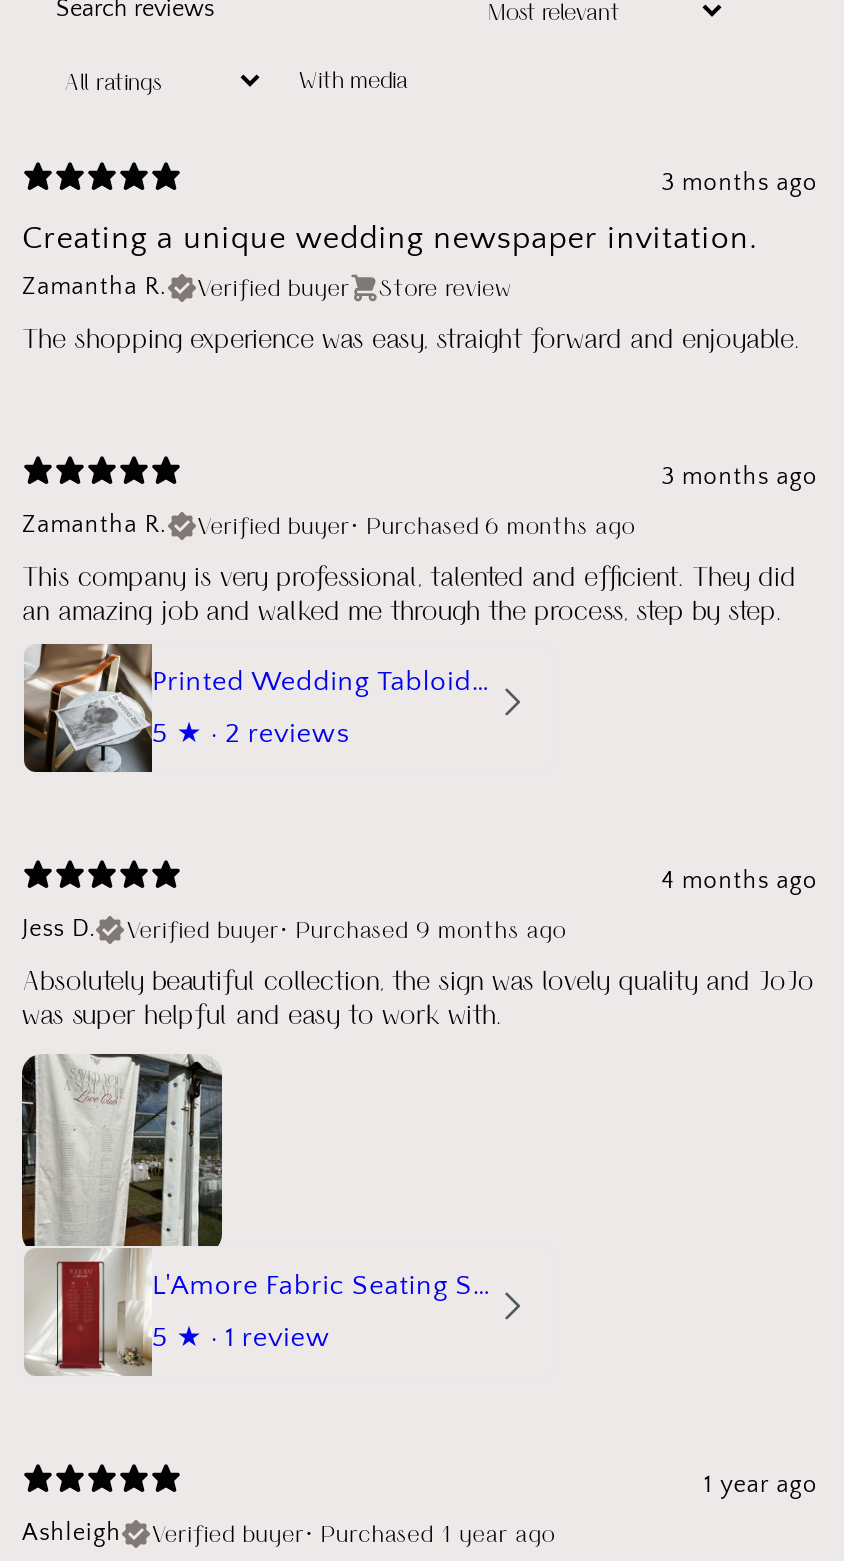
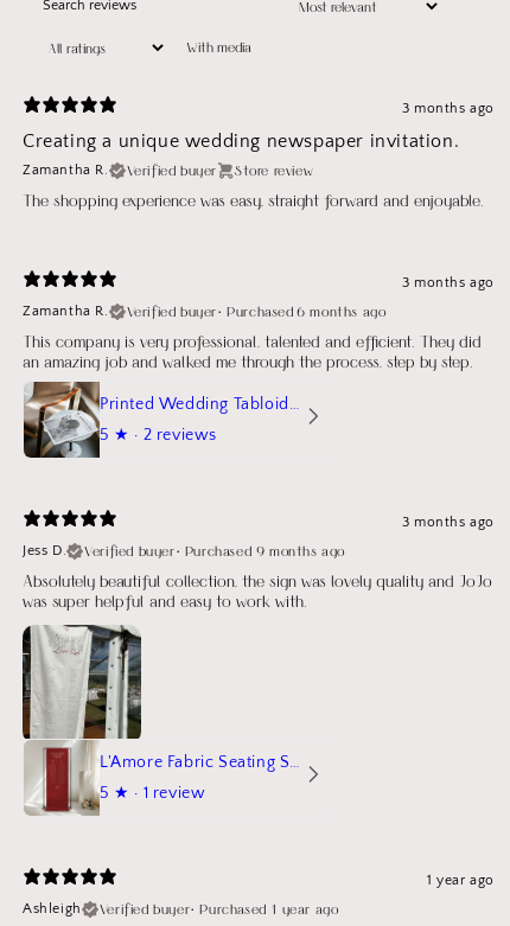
- 4 months ago
+ 3 months ago
